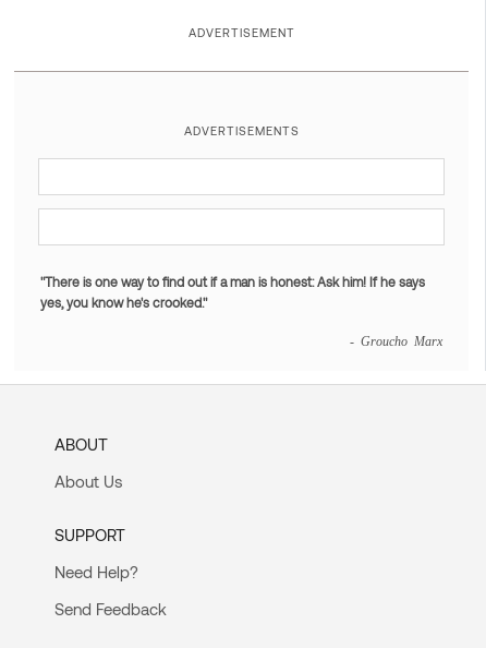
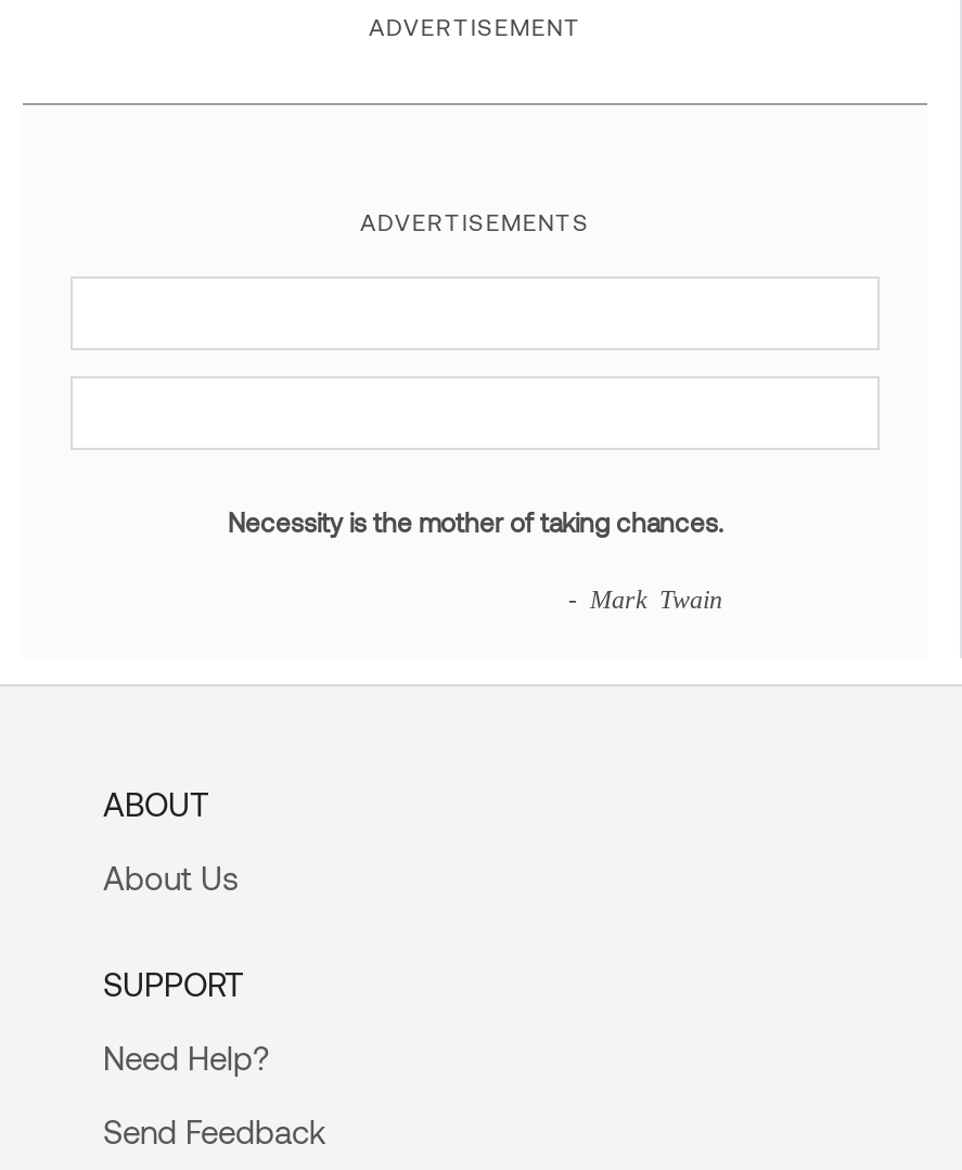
- "There is one way to find out if a man is honest: Ask him! If he says
- yes, you know he's crooked."
+ Necessity is the mother of taking chances.

- - Groucho Marx
+ - Mark Twain
